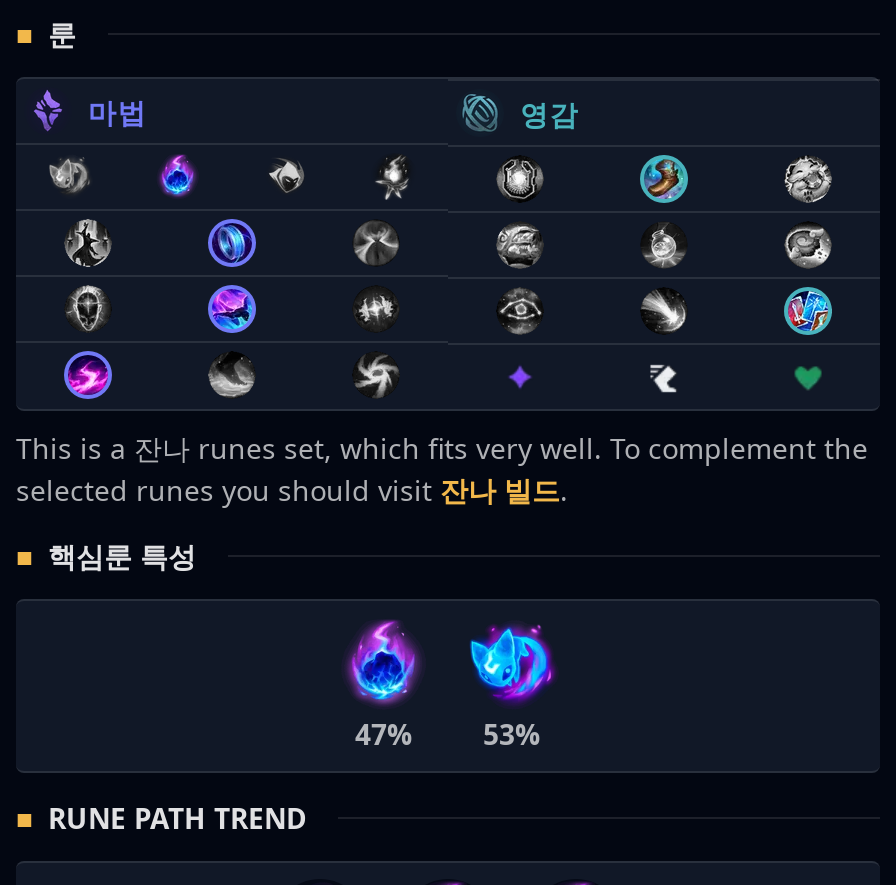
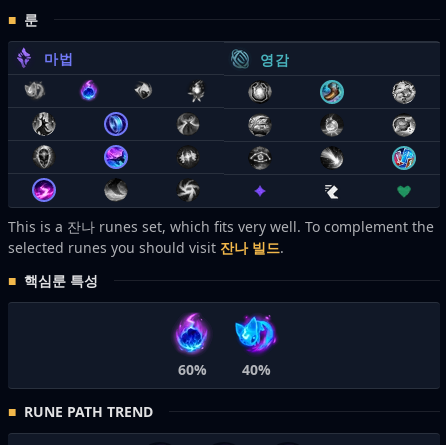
- 47%
+ 60%

- 53%
+ 40%
